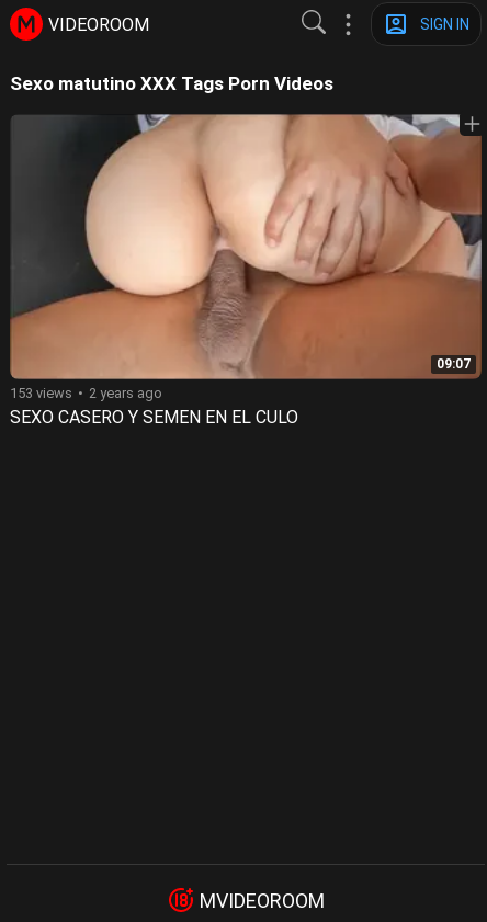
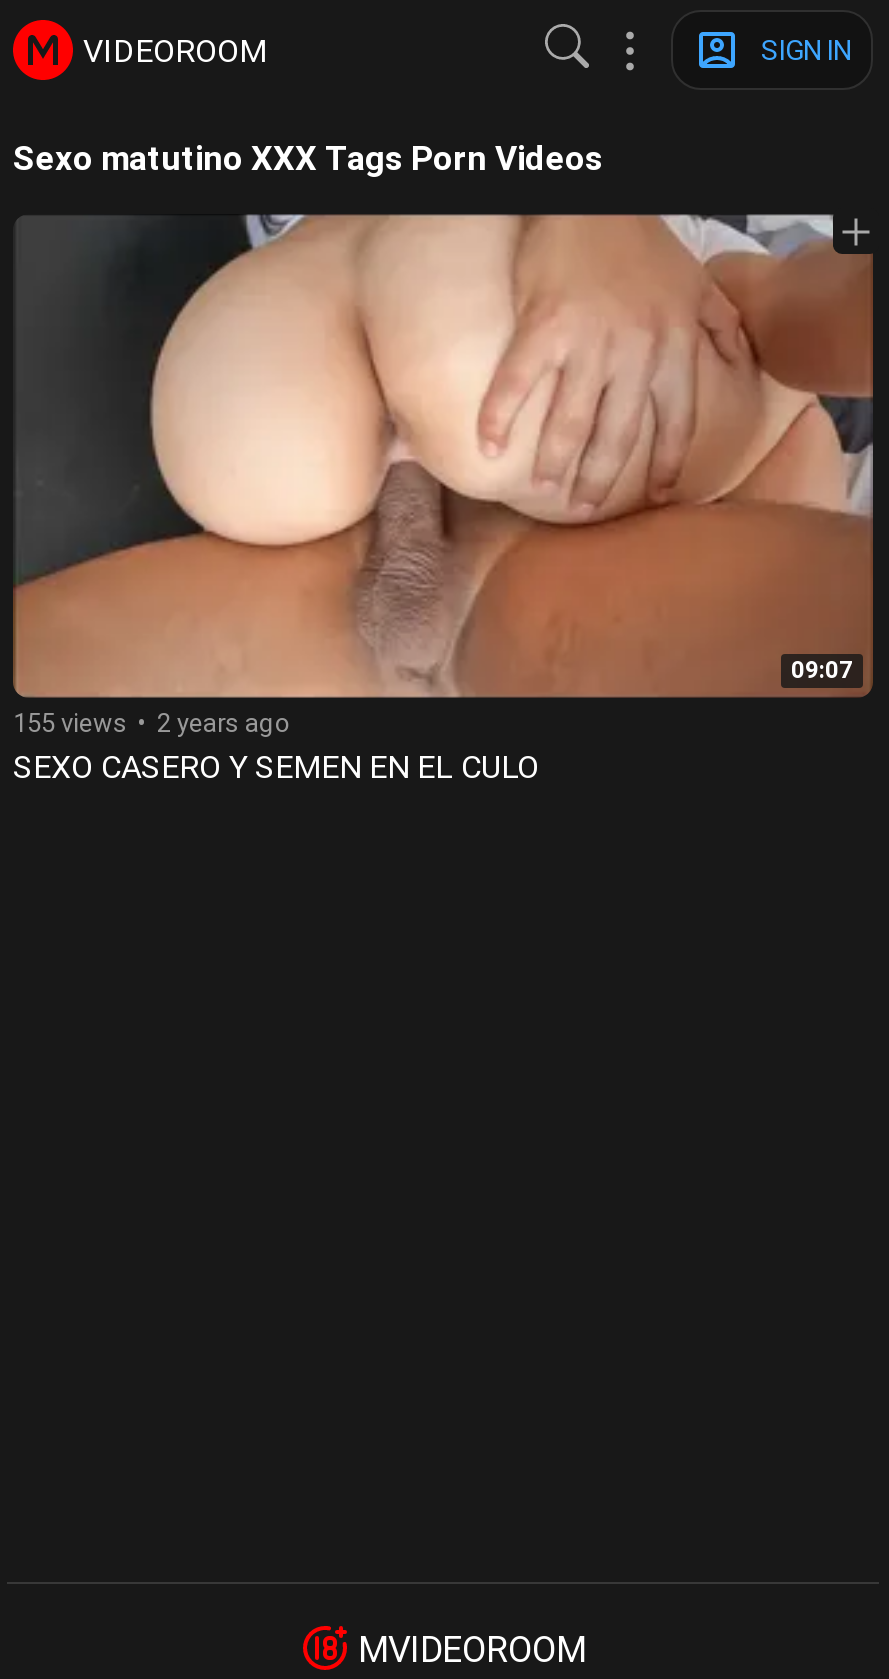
- 153 views 2 years ago
+ 155 views 2 years ago
